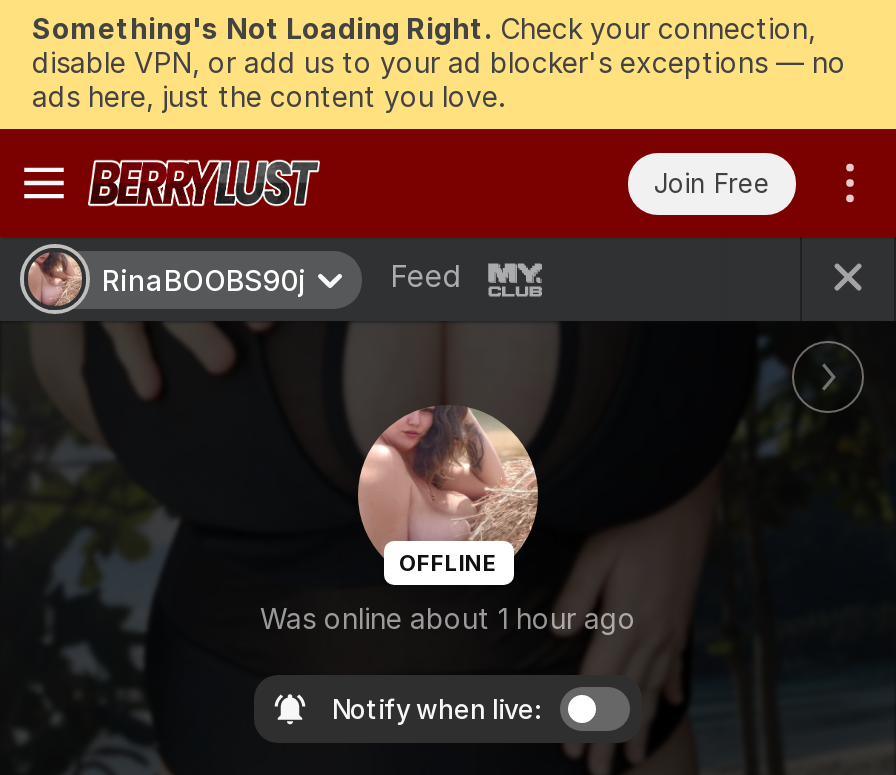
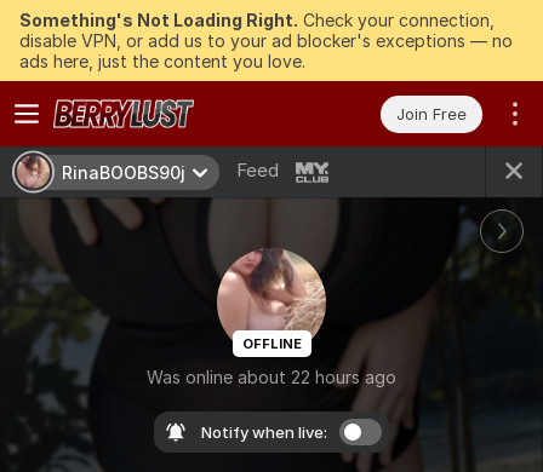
- Was online about 1 hour ago
+ Was online about 22 hours ago
